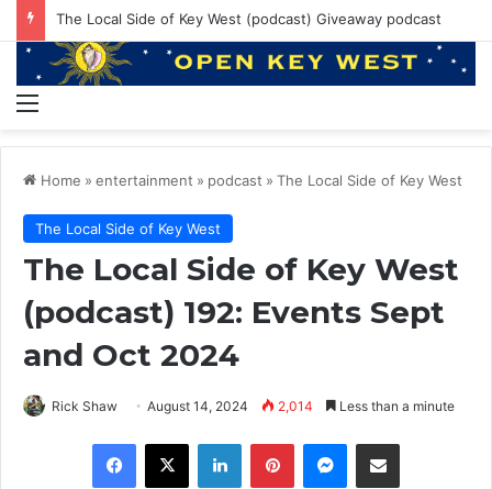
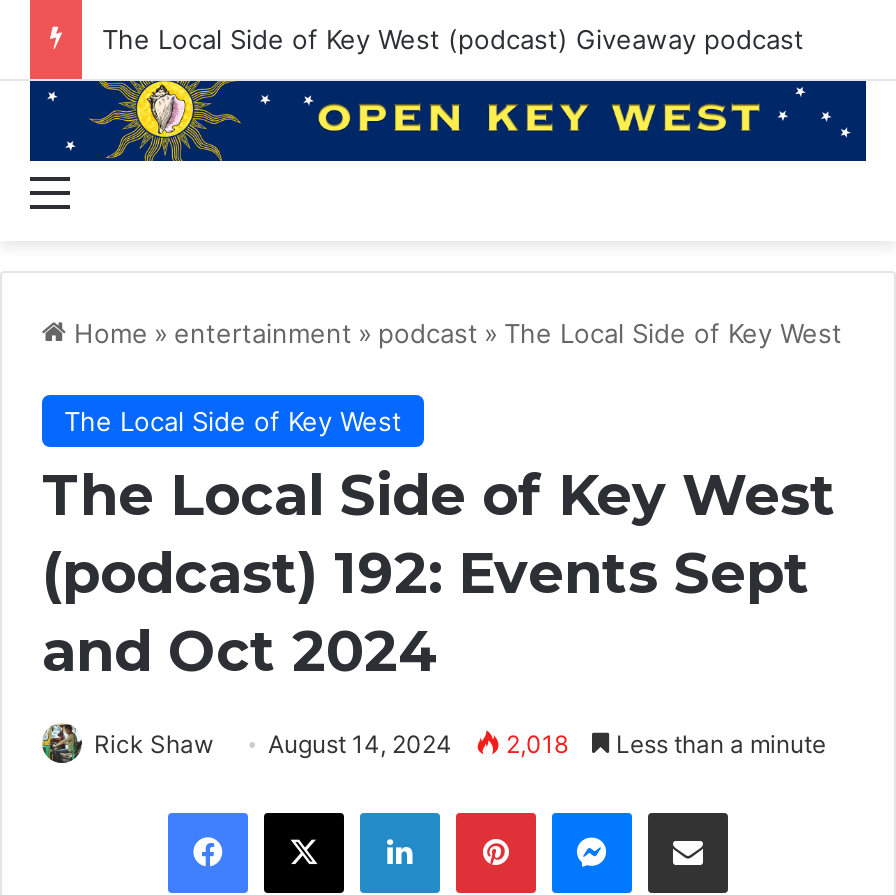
- Rick Shaw August 14, 2024 2,014 Less than a minute
+ Rick Shaw August 14, 2024 2,018 Less than a minute
